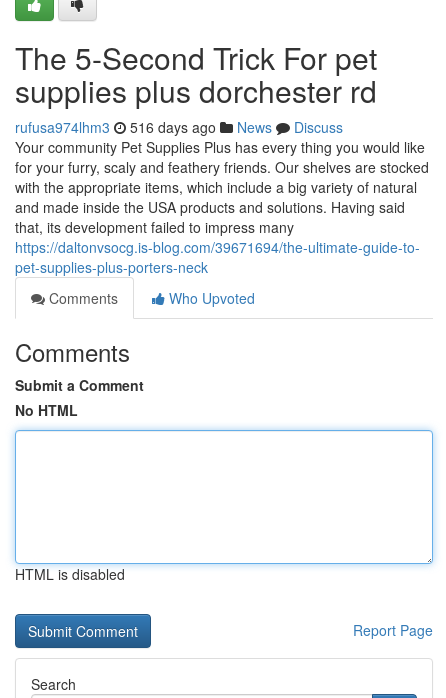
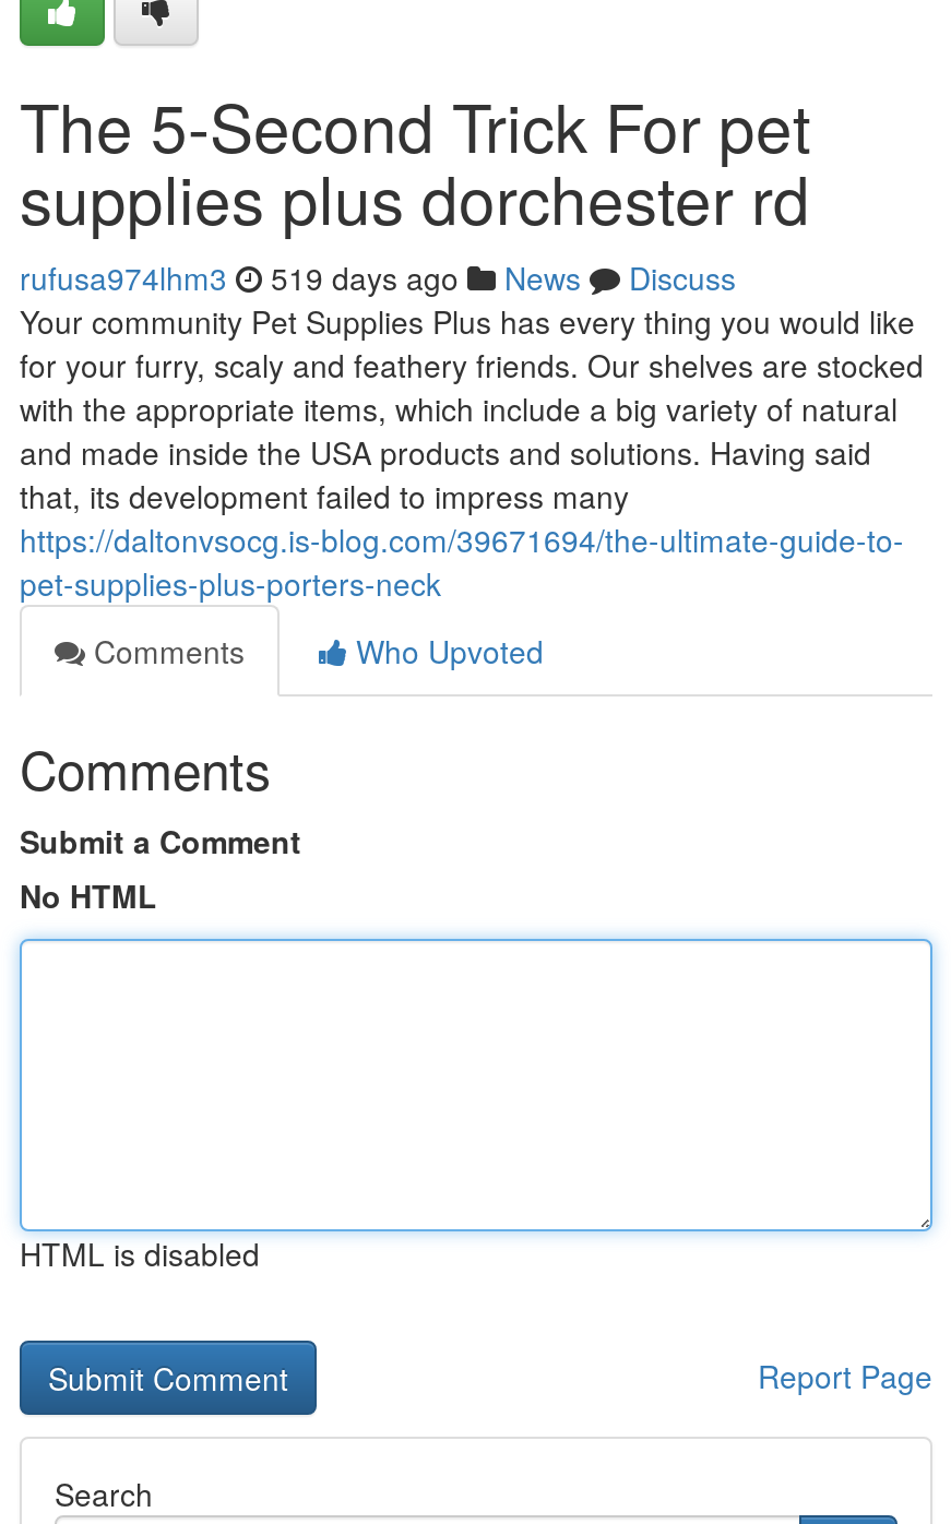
- rufusa974lhm3 516 days ago News Discuss
+ rufusa974lhm3 519 days ago News Discuss
